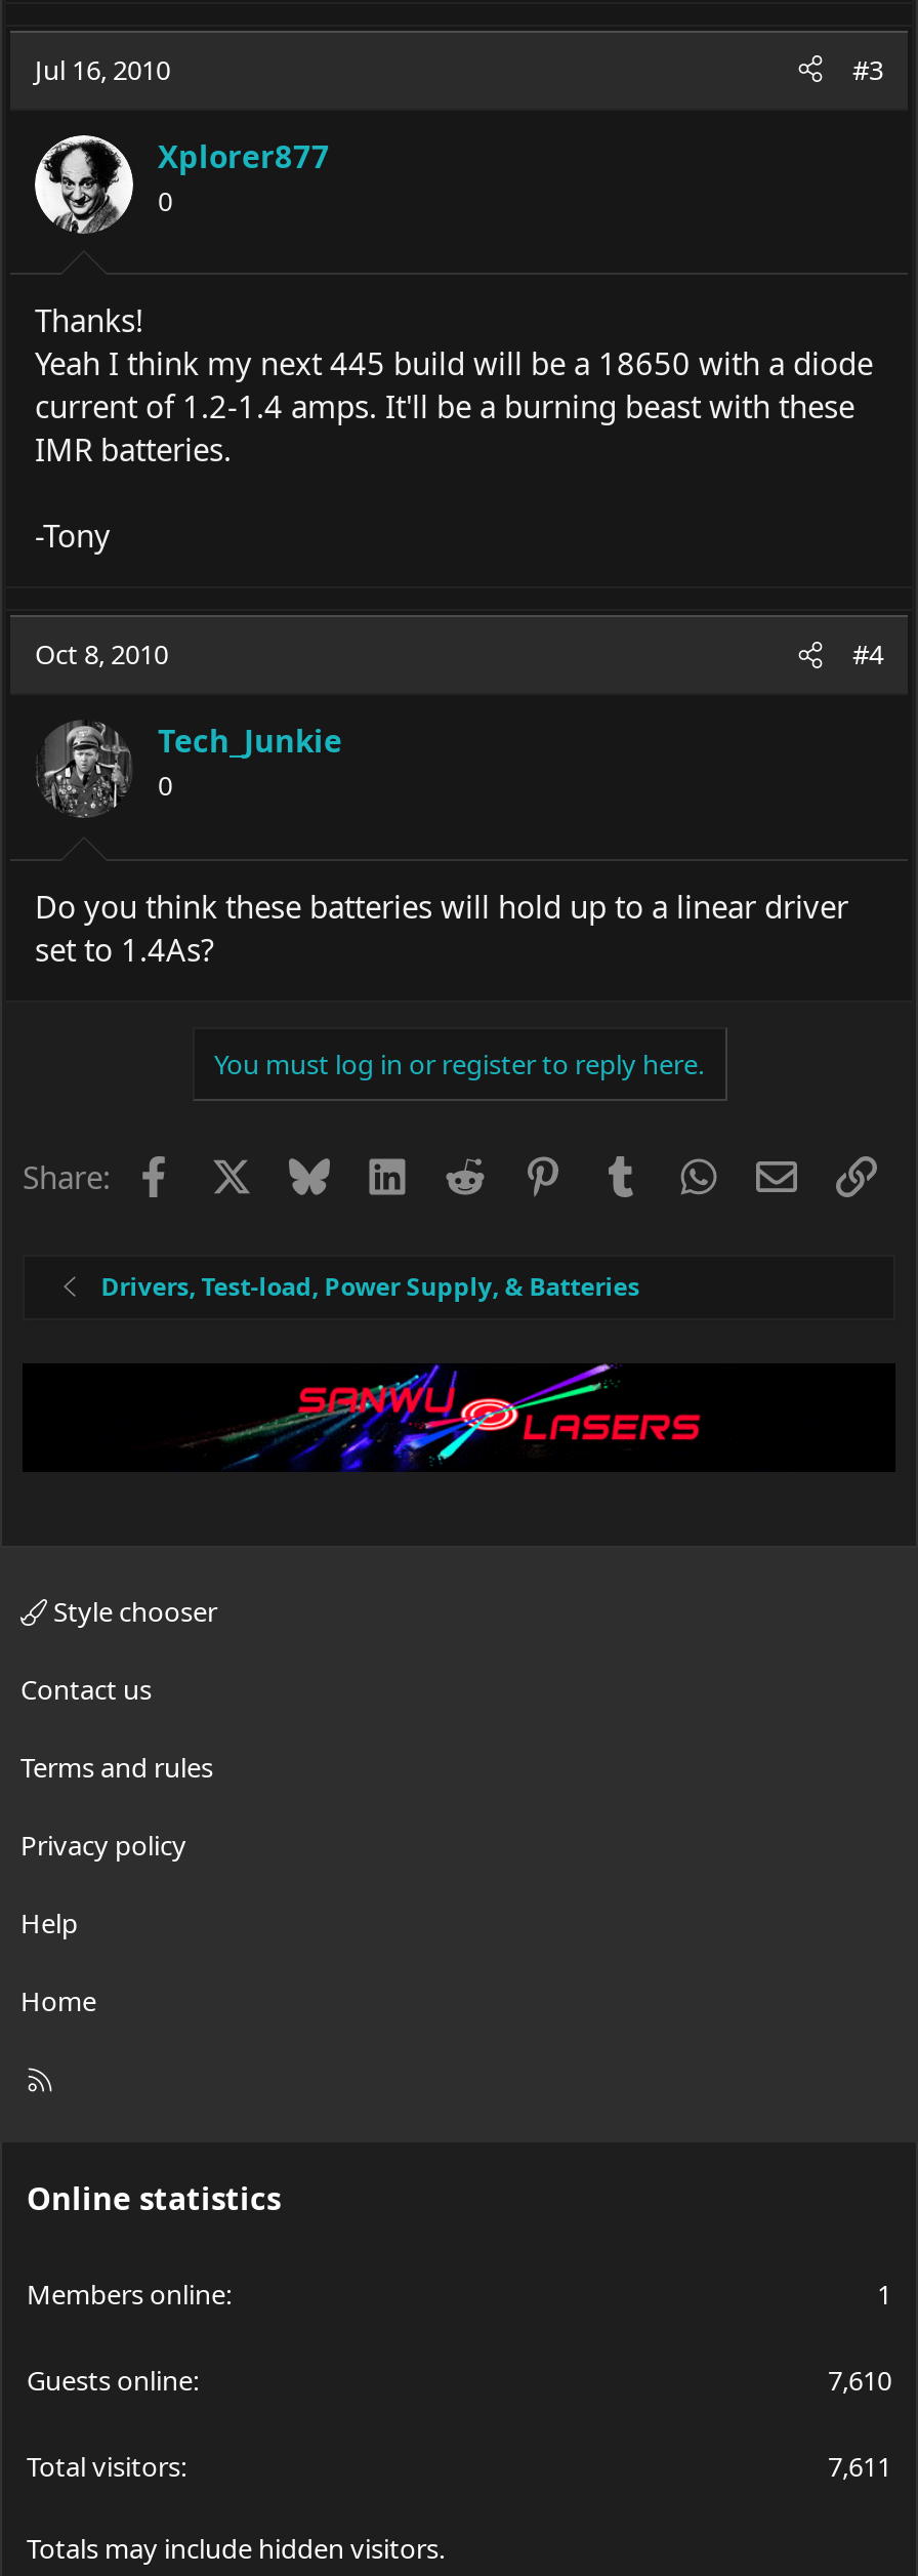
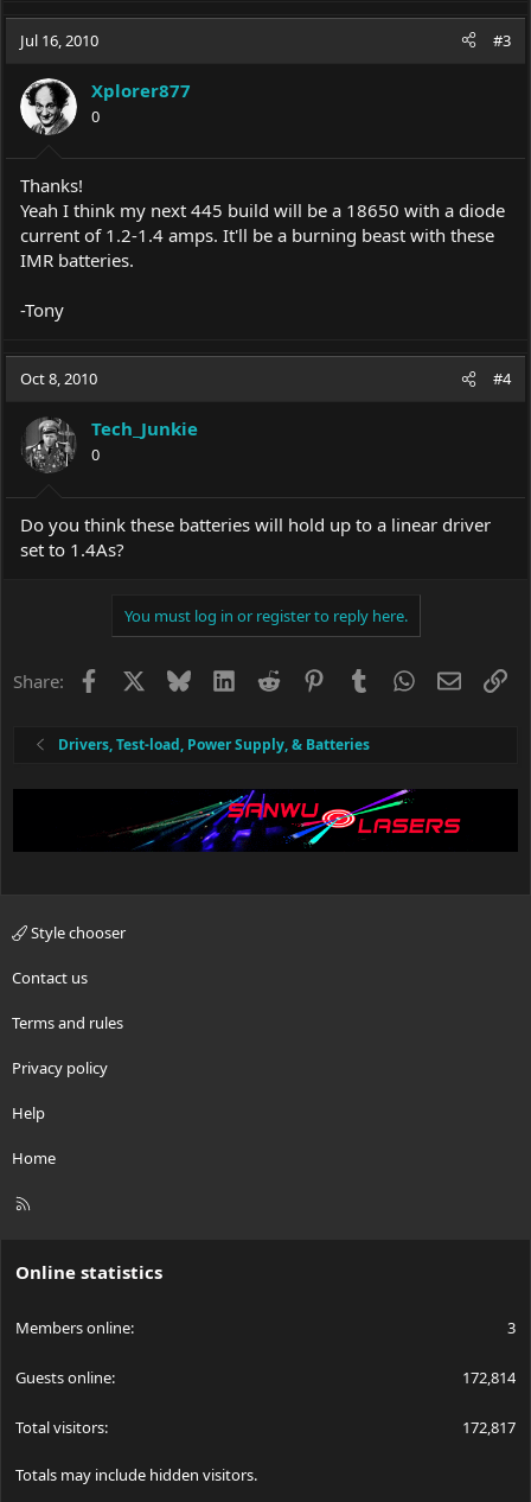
- [image]
+ [image]

- 1
+ 3

- 7,610
+ 172,814

- 7,611
+ 172,817
